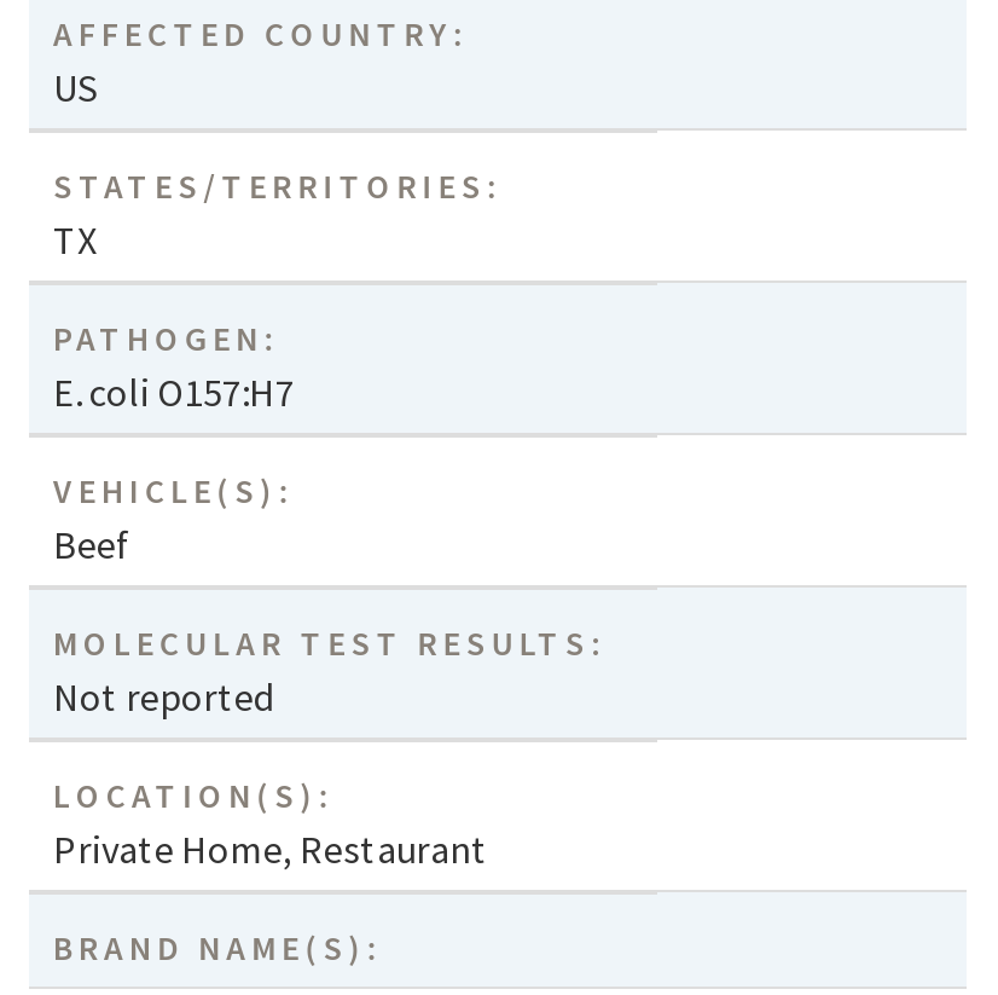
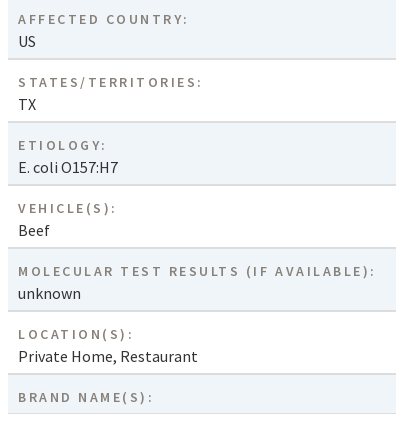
- PATHOGEN:
+ ETIOLOGY:

- MOLECULAR TEST RESULTS:
- Not reported
+ MOLECULAR TEST RESULTS (IF AVAILABLE):
+ unknown
